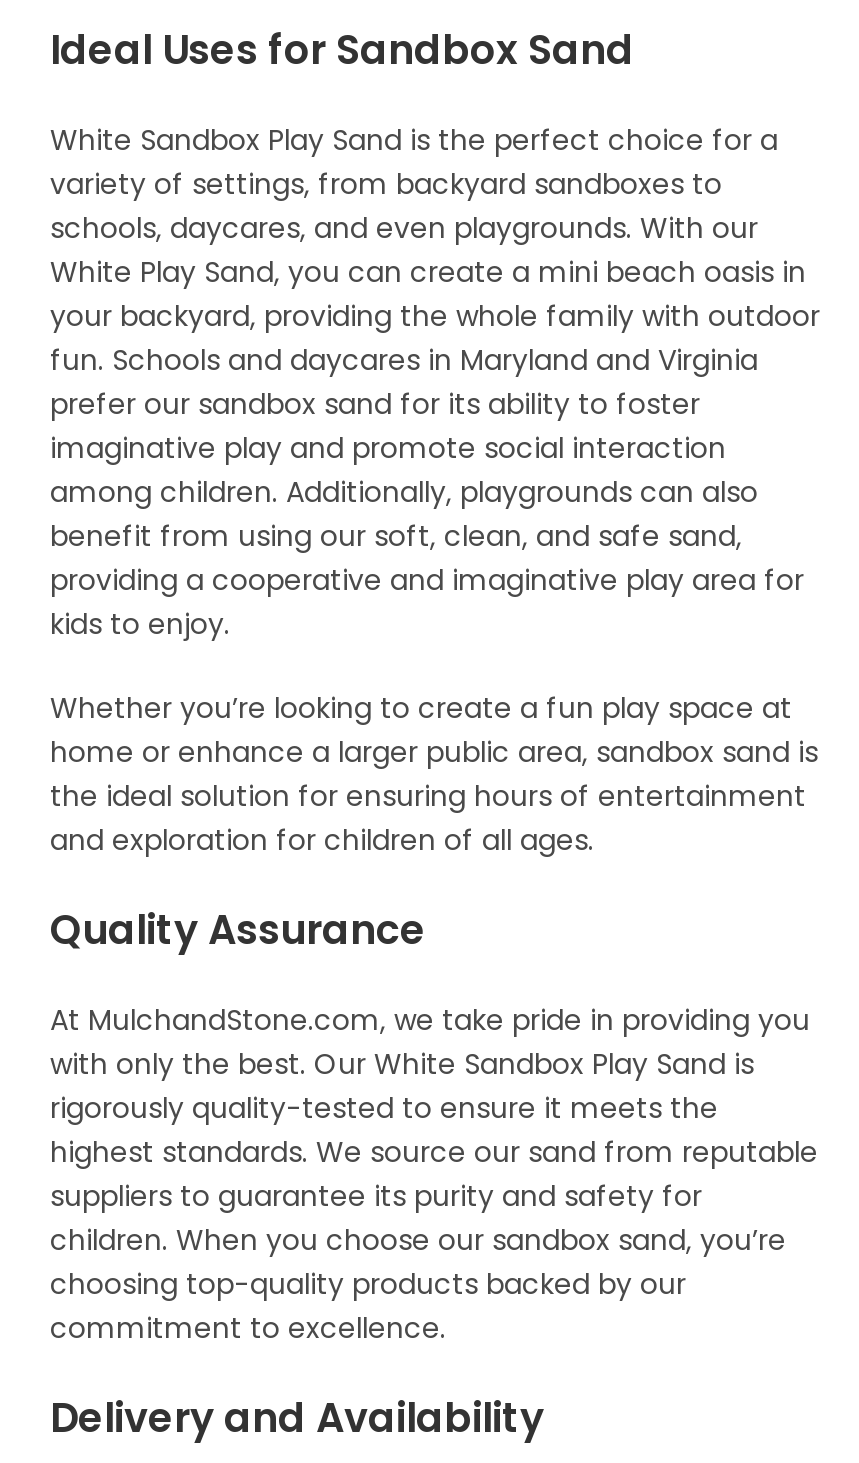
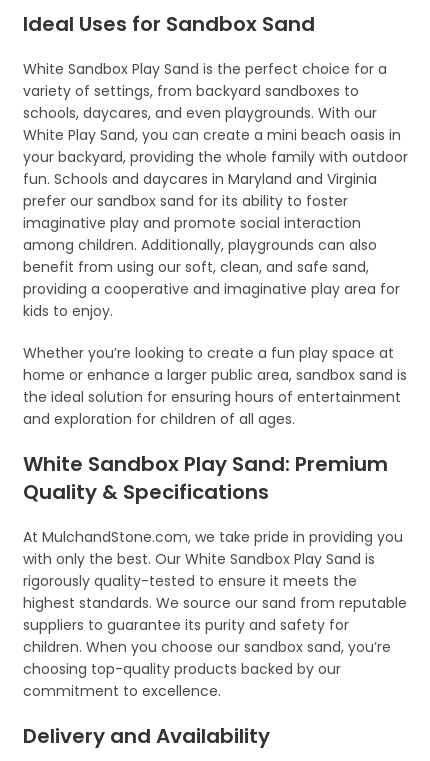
- Quality Assurance
+ White Sandbox Play Sand: Premium
+ Quality & Specifications
